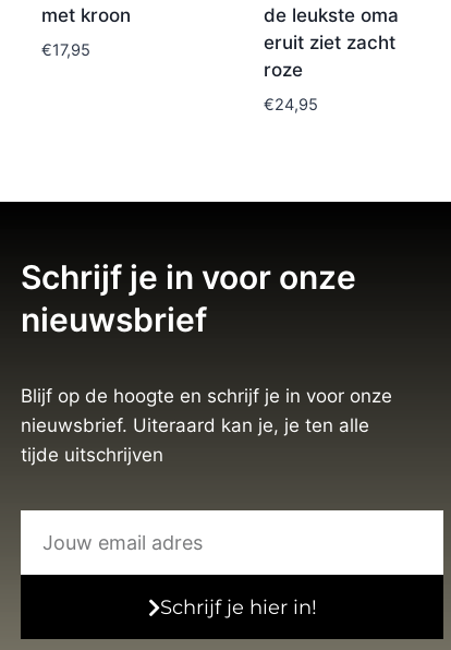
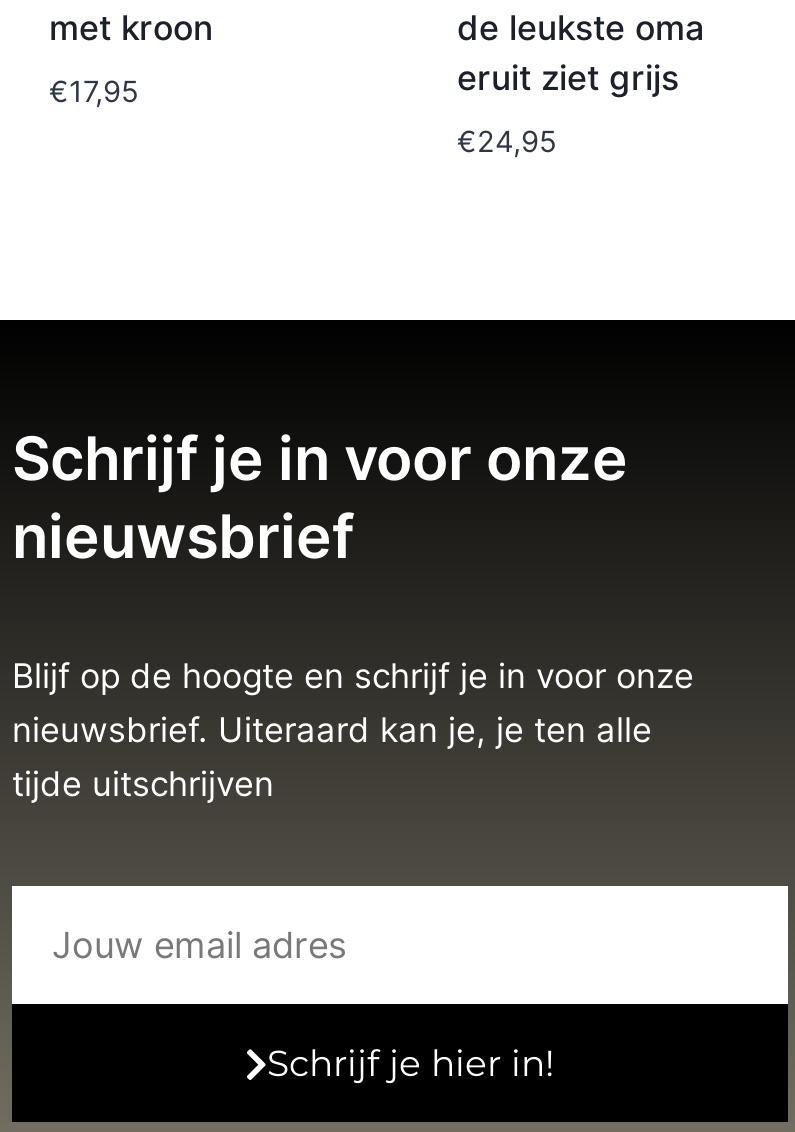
- eruit ziet zacht
- roze
+ eruit ziet grijs
